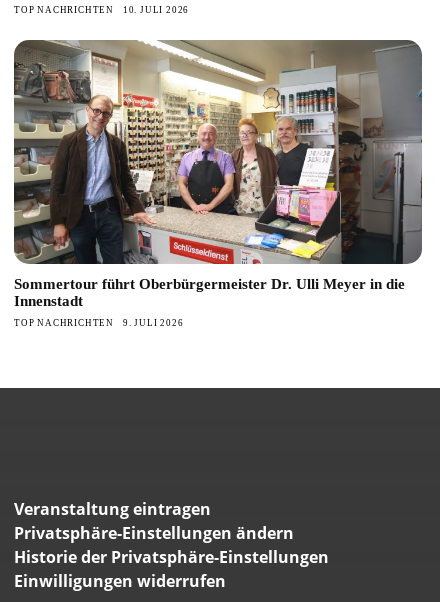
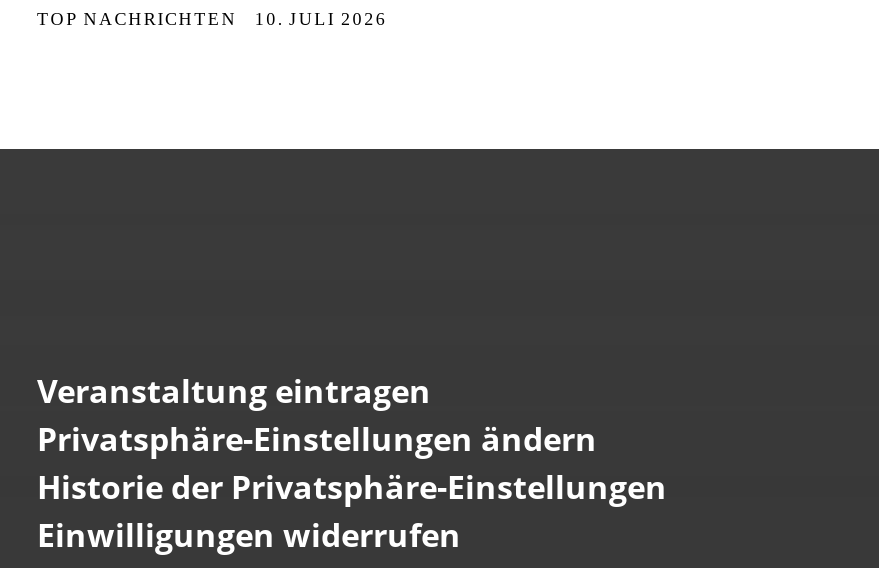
- [image]
- Sommertour führt Oberbürgermeister Dr. Ulli Meyer in die
- Innenstadt
- TOP NACHRICHTEN
- 9. JULI 2026
